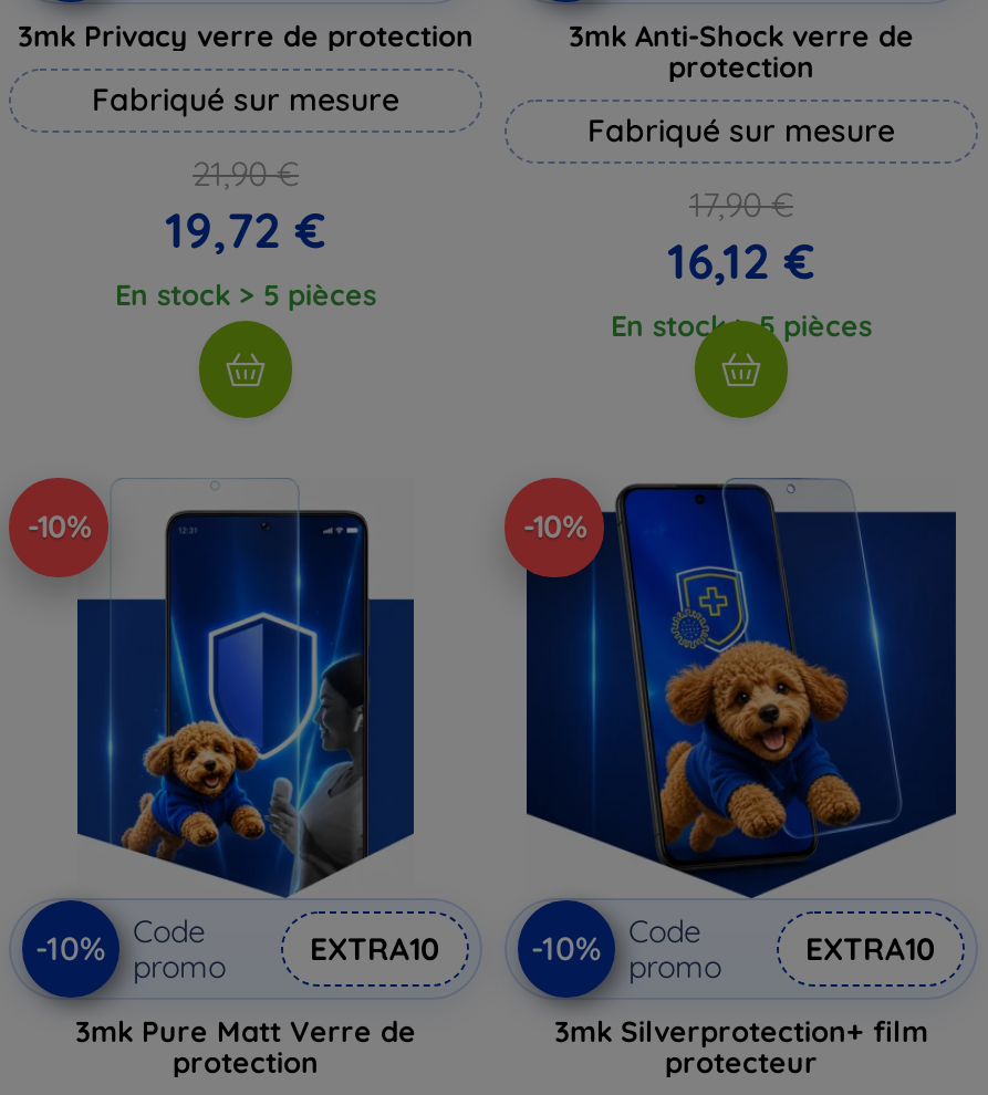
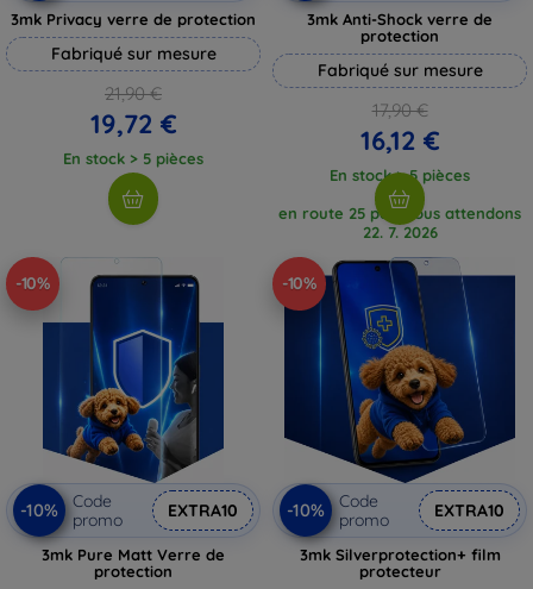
+ en route 25 pcs, nous attendons
+ 22. 7. 2026
